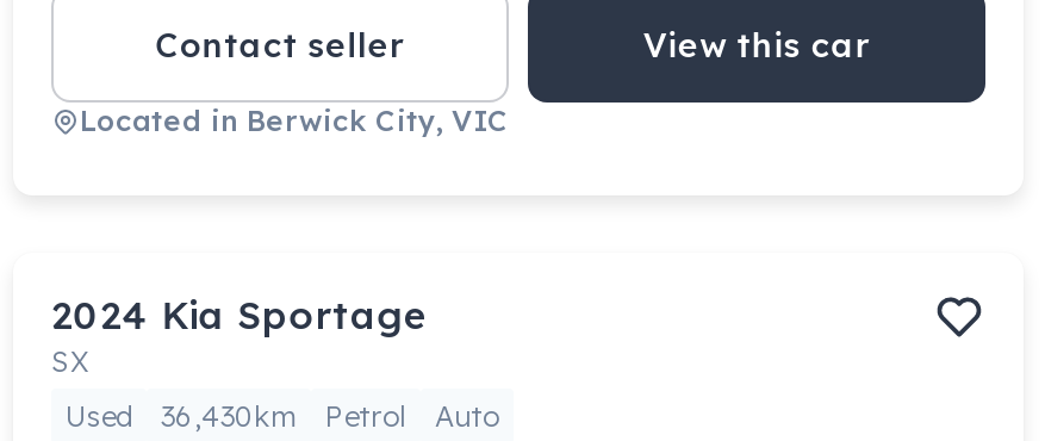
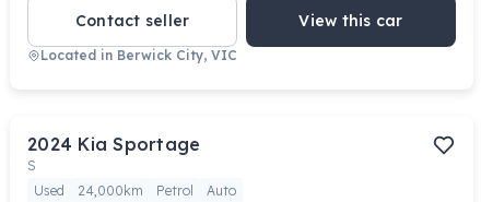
- SX
+ S

- Used 36,430km Petrol Auto
+ Used 24,000km Petrol Auto
